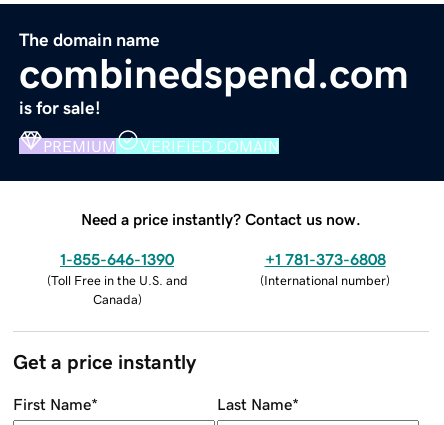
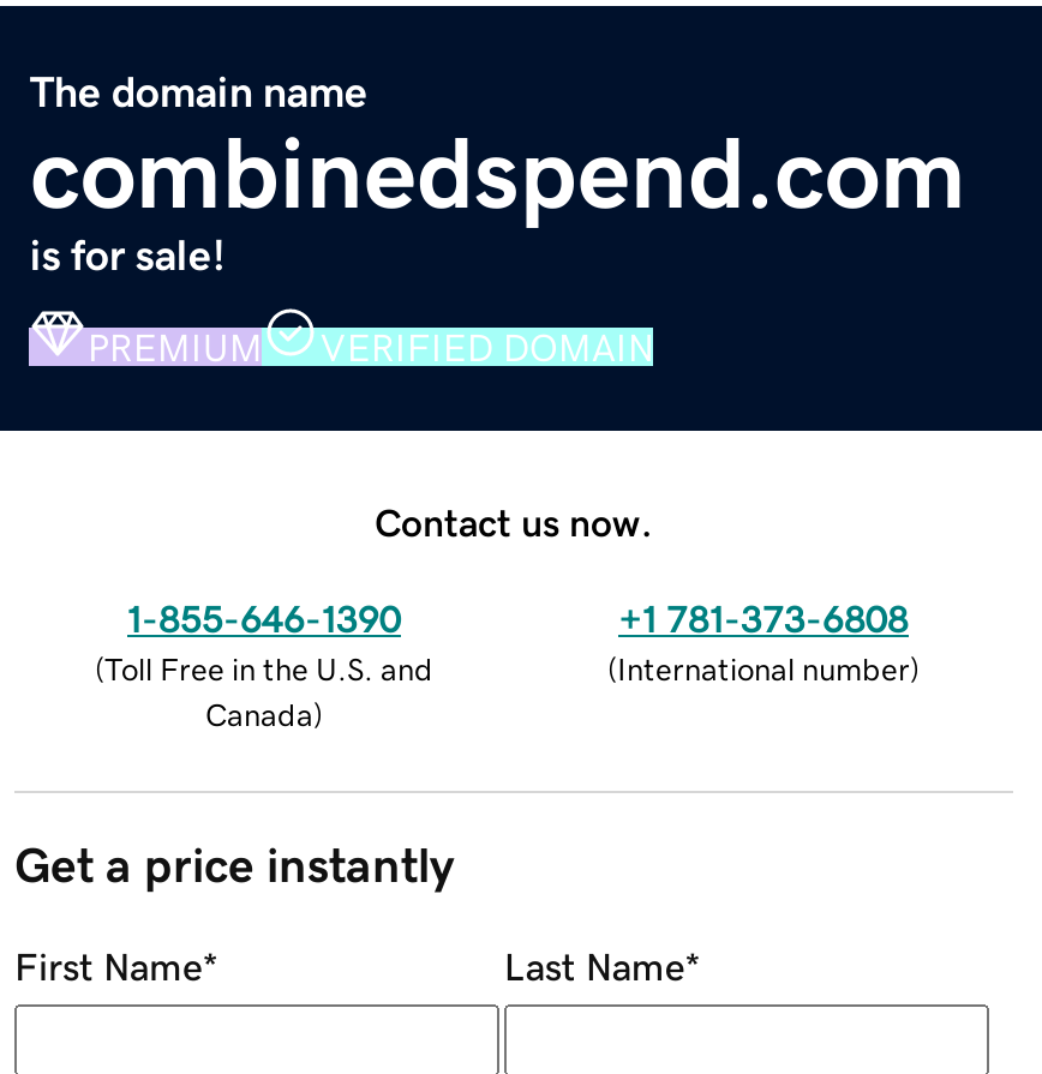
- Need a price instantly? Contact us now.
+ Contact us now.
